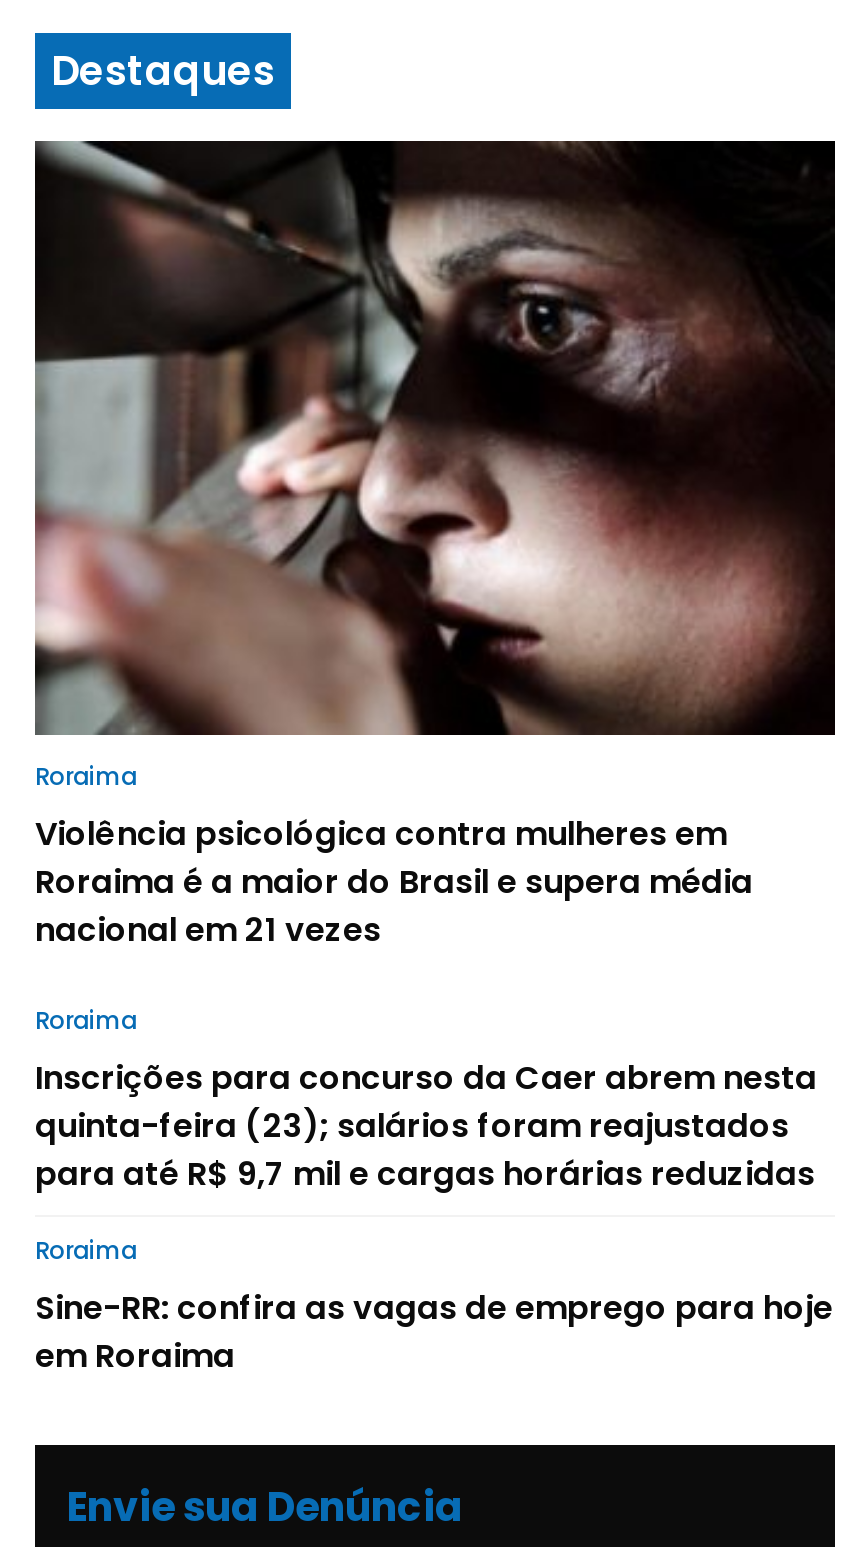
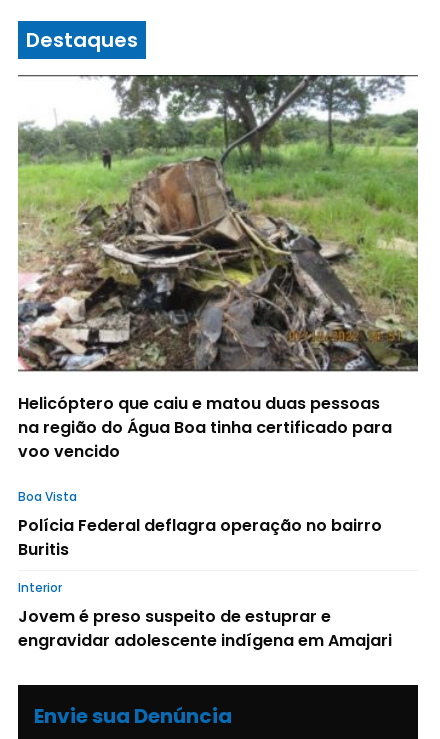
- [image]
- Roraima
- Violência psicológica contra mulheres em
- Roraima é a maior do Brasil e supera média
- nacional em 21 vezes
+ [image]
+ Helicóptero que caiu e matou duas pessoas
+ na região do Água Boa tinha certificado para
+ voo vencido

- Roraima
- Inscrições para concurso da Caer abrem nesta
- quinta-feira (23); salários foram reajustados
- para até R$ 9,7 mil e cargas horárias reduzidas
+ Boa Vista
+ Polícia Federal deflagra operação no bairro
+ Buritis

- Roraima
- Sine-RR: confira as vagas de emprego para hoje
- em Roraima
+ Interior
+ Jovem é preso suspeito de estuprar e
+ engravidar adolescente indígena em Amajari
